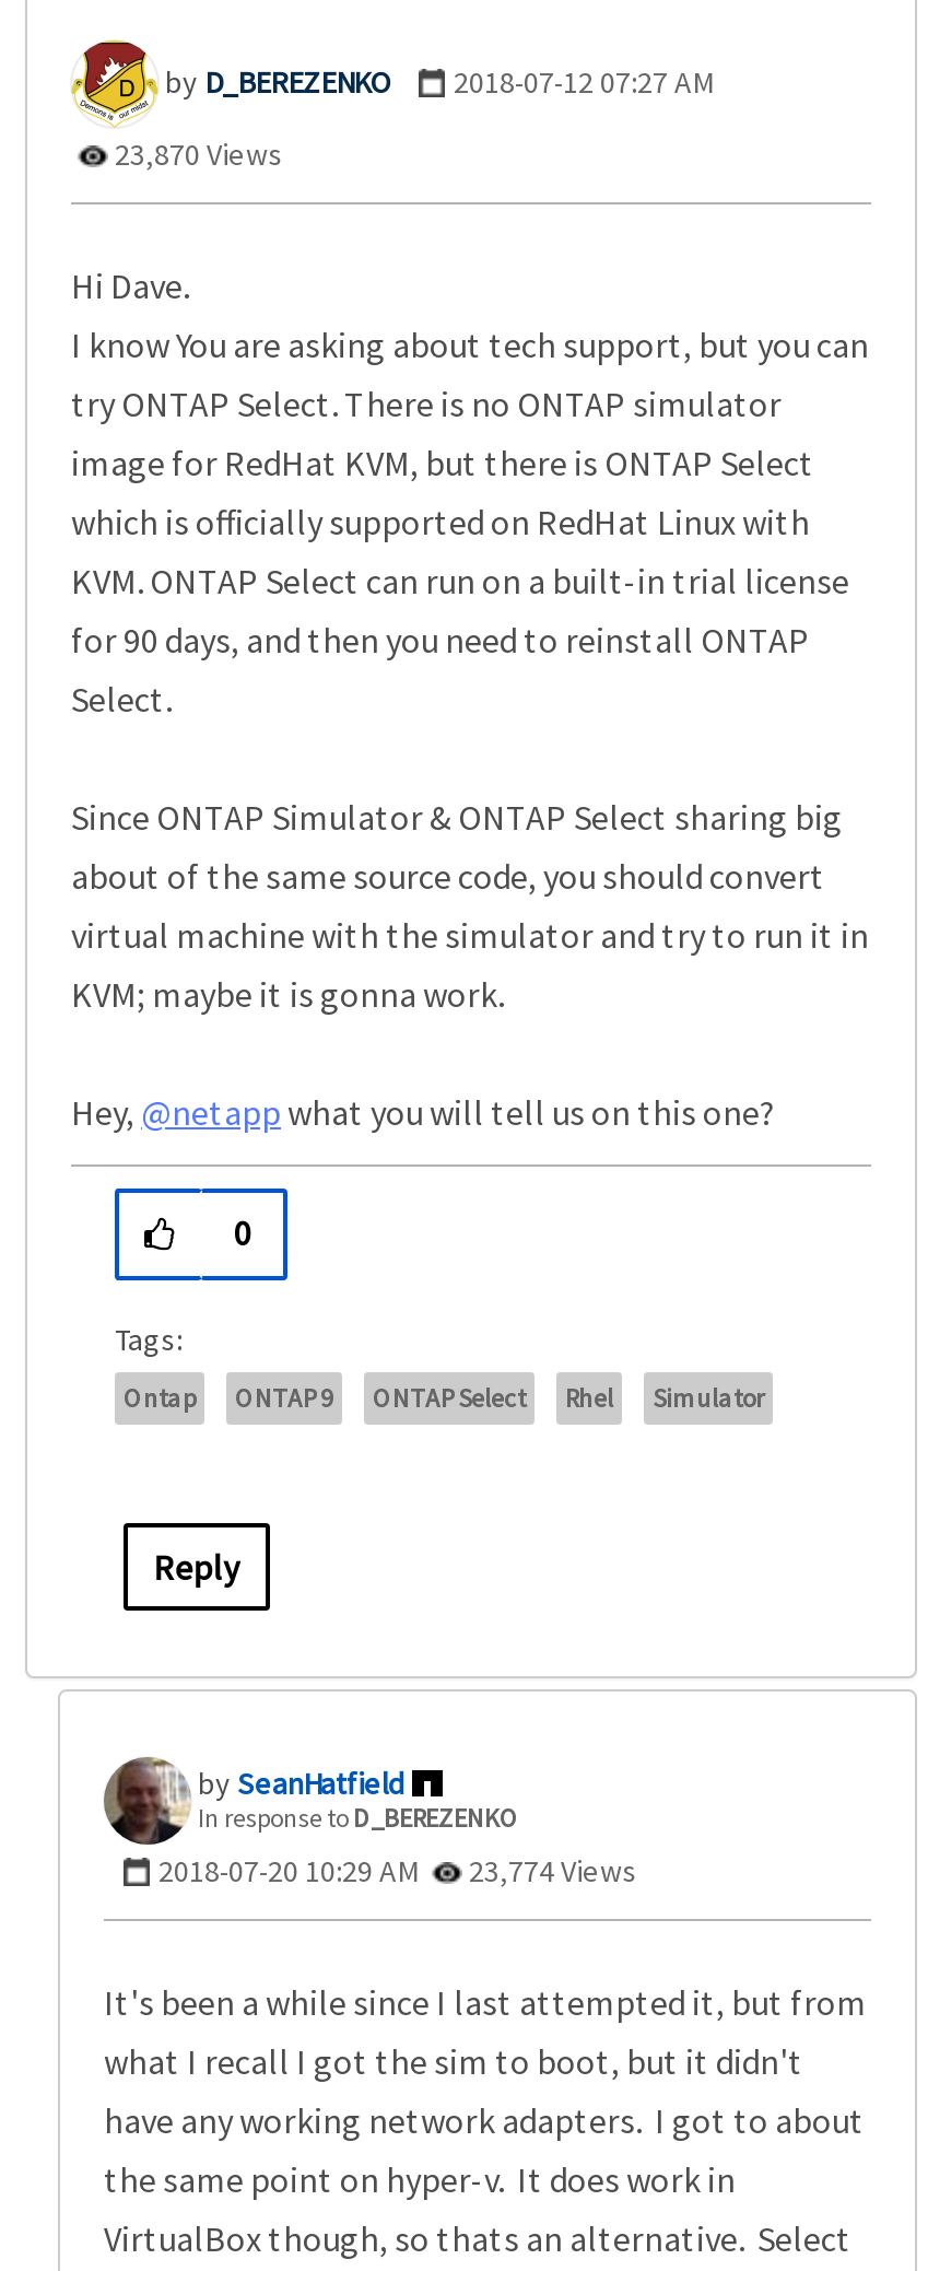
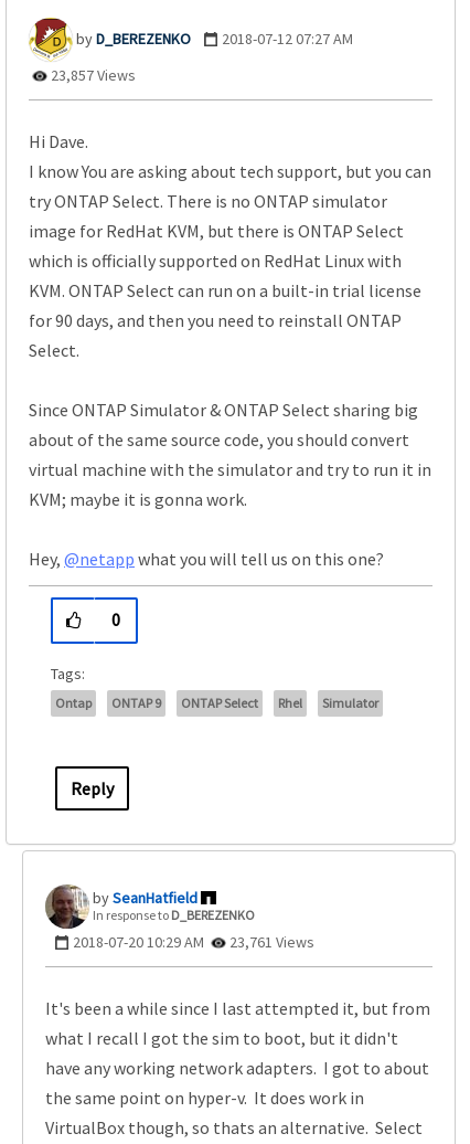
- 23,870 Views
+ 23,857 Views

- 2018-07-20 10:29 AM 23,774 Views
+ 2018-07-20 10:29 AM 23,761 Views
